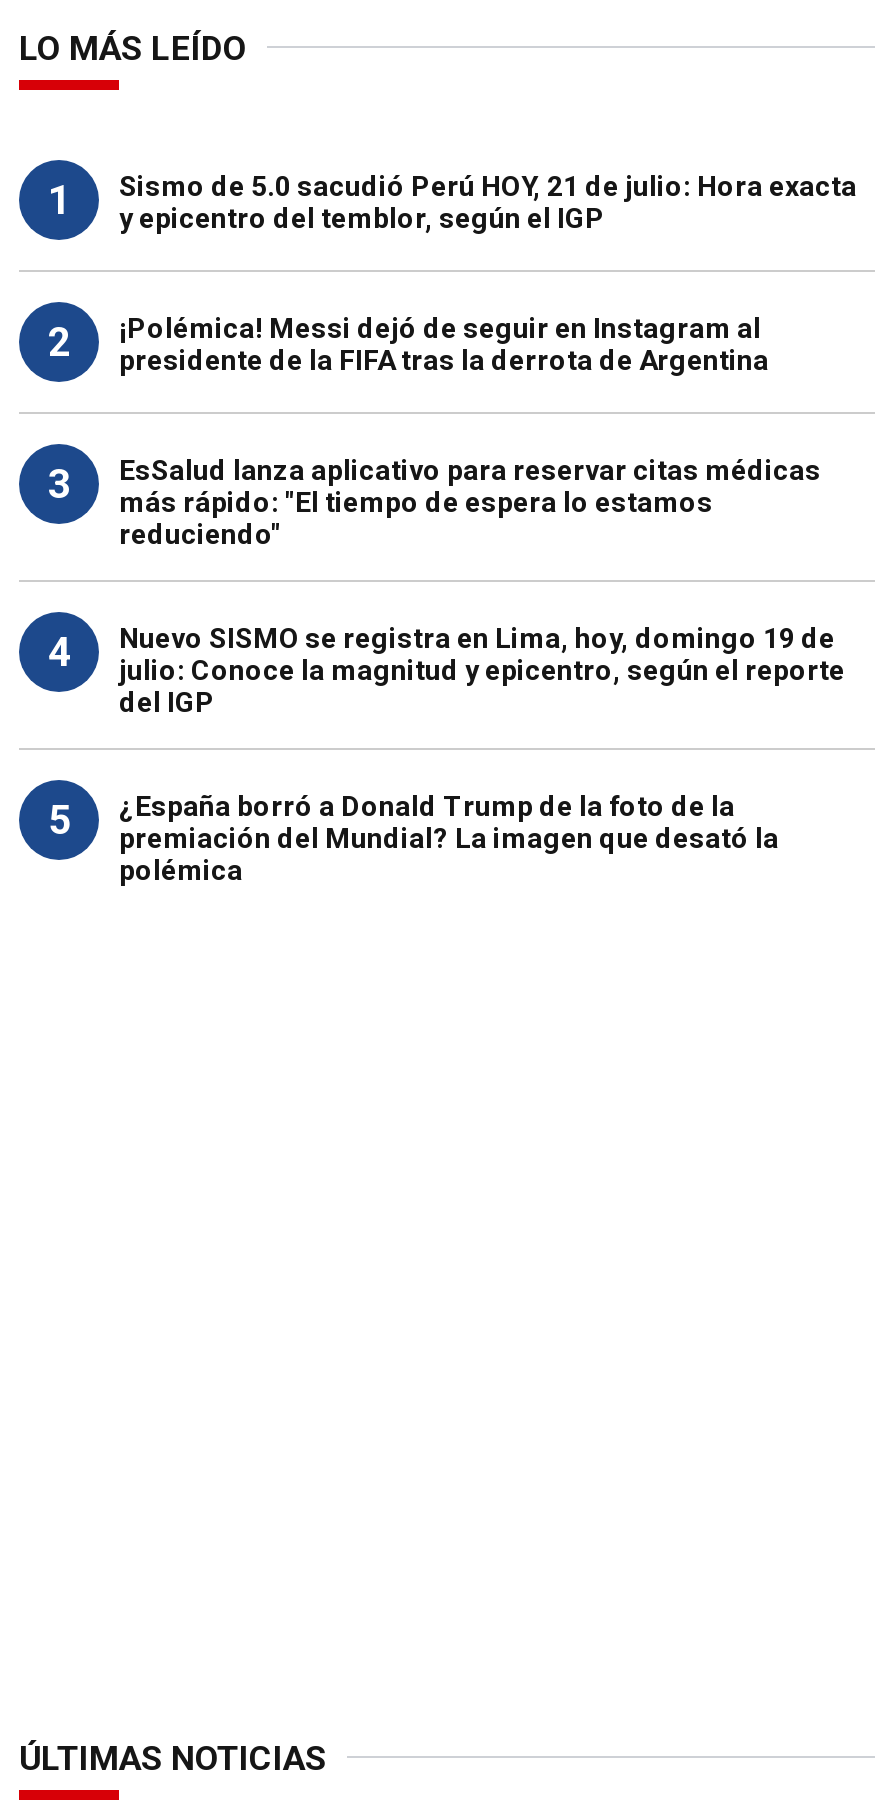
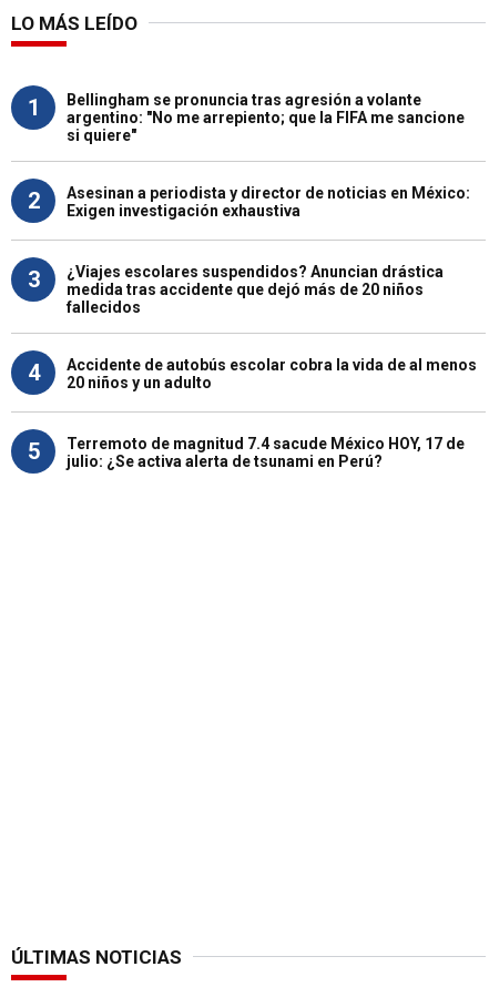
- Sismo de 5.0 sacudió Perú HOY, 21 de julio: Hora exacta
- y epicentro del temblor, según el IGP
+ Bellingham se pronuncia tras agresión a volante
+ argentino: "No me arrepiento; que la FIFA me sancione
+ si quiere"

- ¡Polémica! Messi dejó de seguir en Instagram al
- presidente de la FIFA tras la derrota de Argentina
+ Asesinan a periodista y director de noticias en México:
+ Exigen investigación exhaustiva

- EsSalud lanza aplicativo para reservar citas médicas
- más rápido: "El tiempo de espera lo estamos
- reduciendo"
+ ¿Viajes escolares suspendidos? Anuncian drástica
+ medida tras accidente que dejó más de 20 niños
+ fallecidos

- Nuevo SISMO se registra en Lima, hoy, domingo 19 de
- julio: Conoce la magnitud y epicentro, según el reporte
- del IGP
+ Accidente de autobús escolar cobra la vida de al menos
+ 20 niños y un adulto

- ¿España borró a Donald Trump de la foto de la
- premiación del Mundial? La imagen que desató la
- polémica
+ Terremoto de magnitud 7.4 sacude México HOY, 17 de
+ julio: ¿Se activa alerta de tsunami en Perú?
